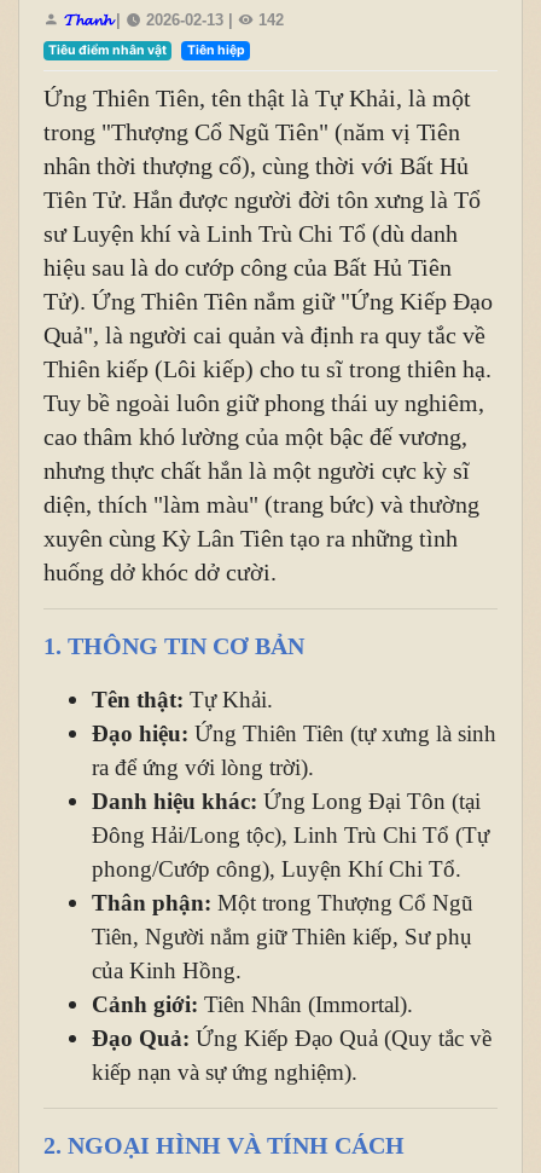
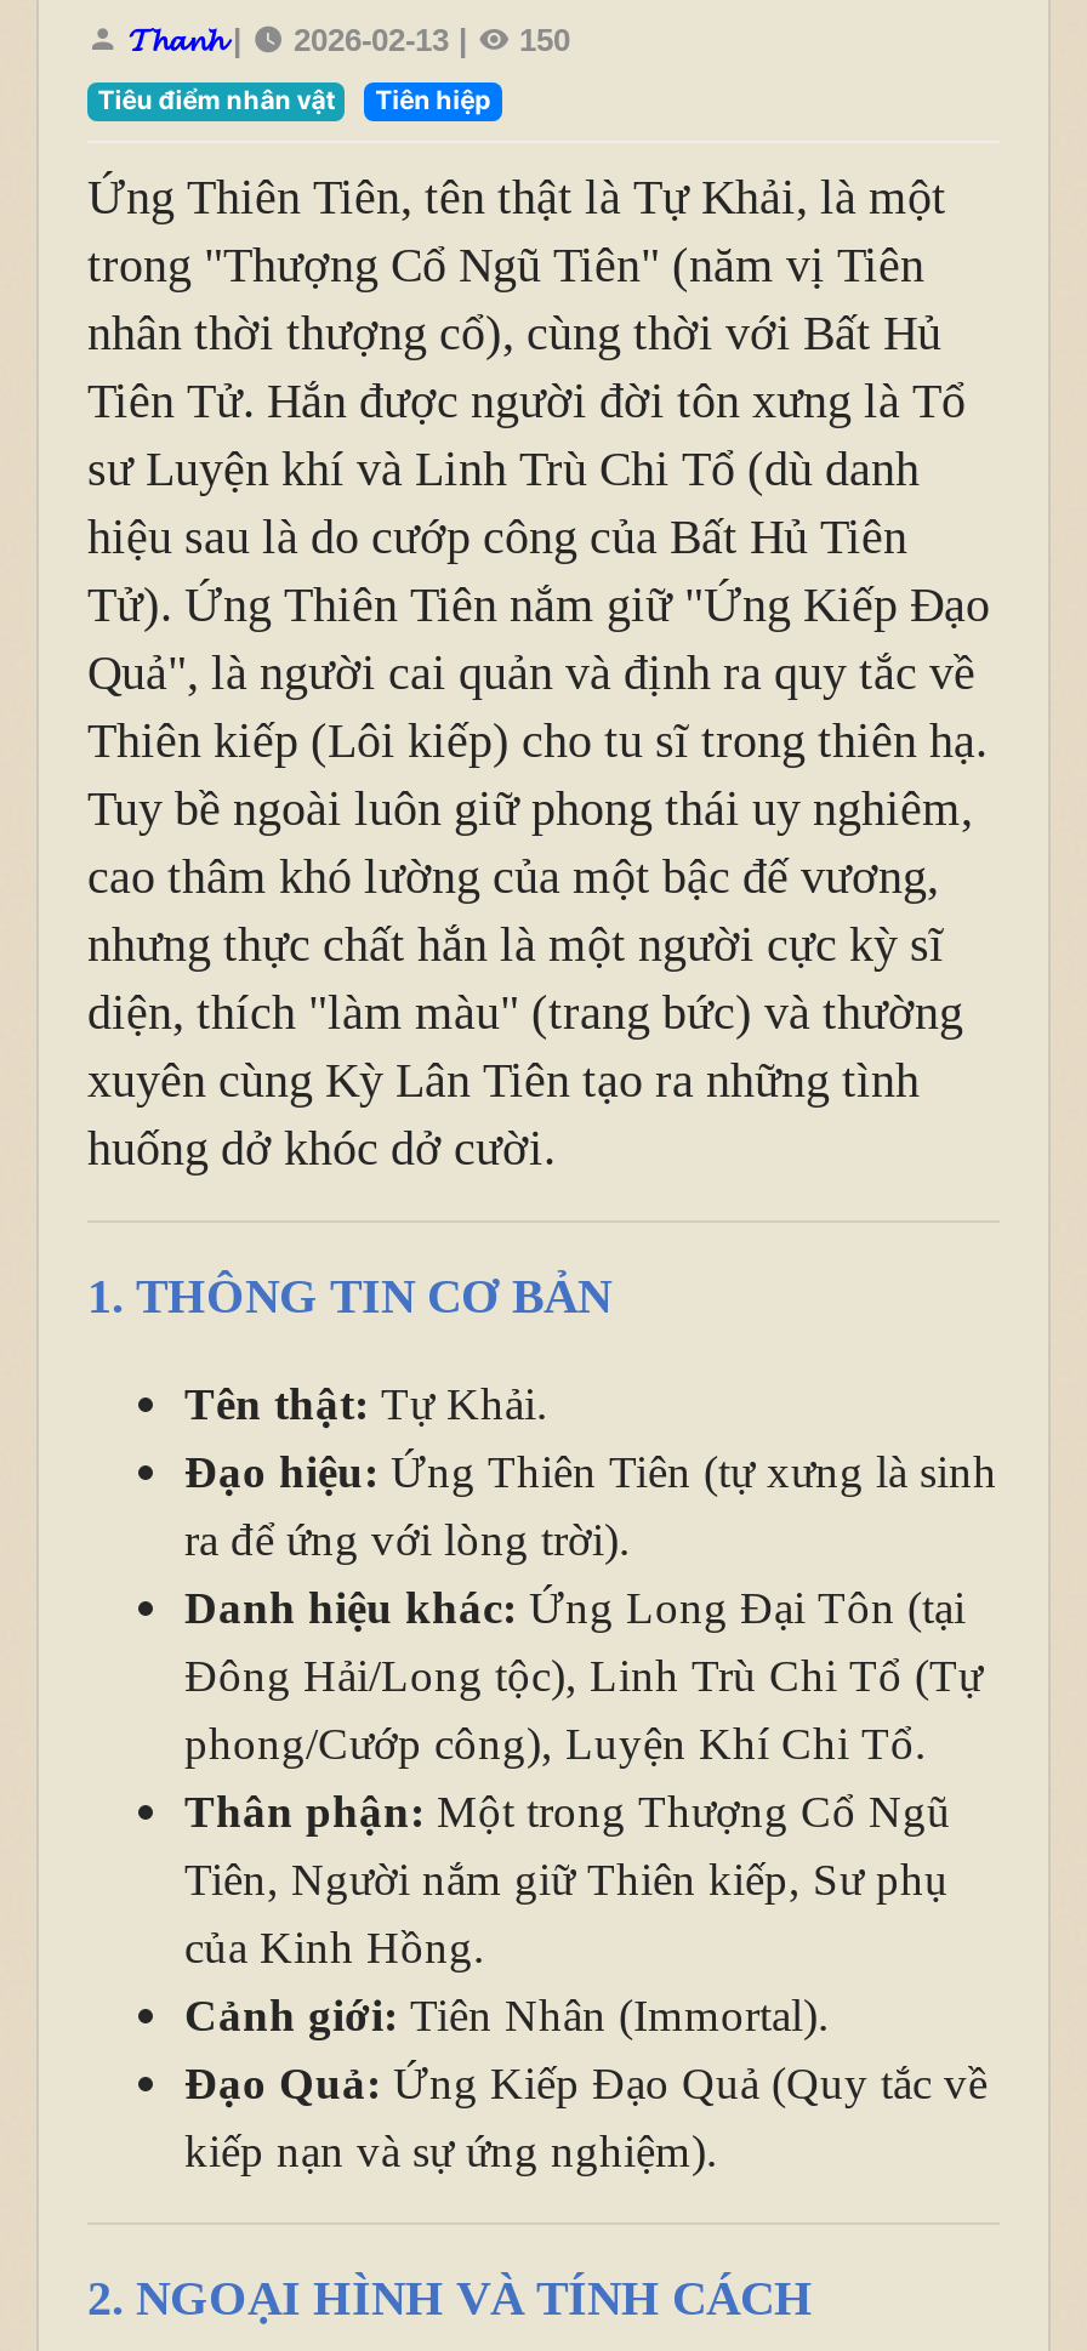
- 142
+ 150
